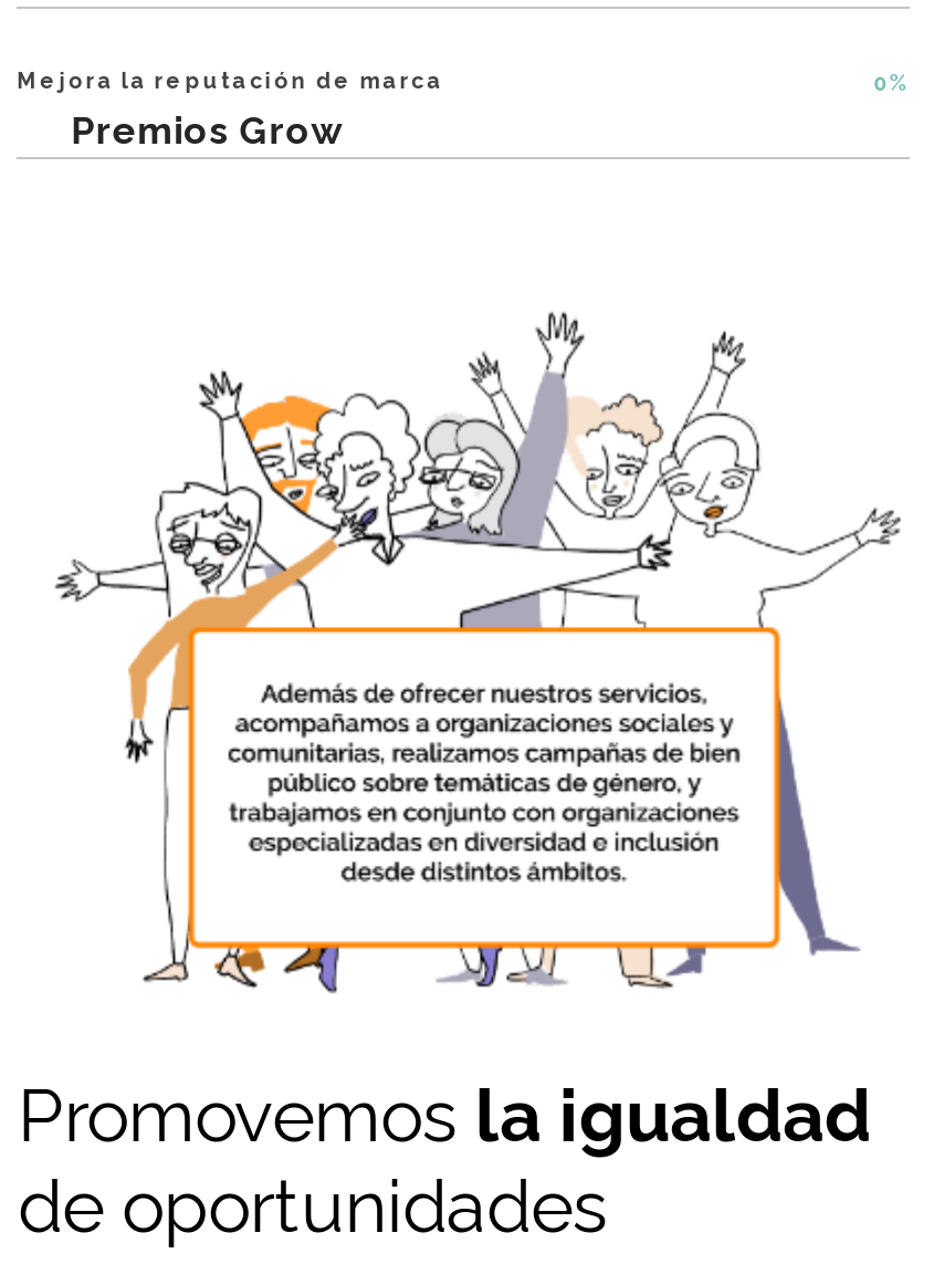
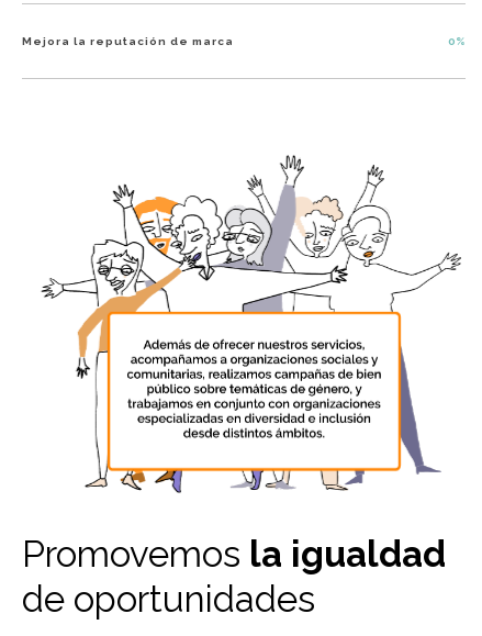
- Premios Grow
